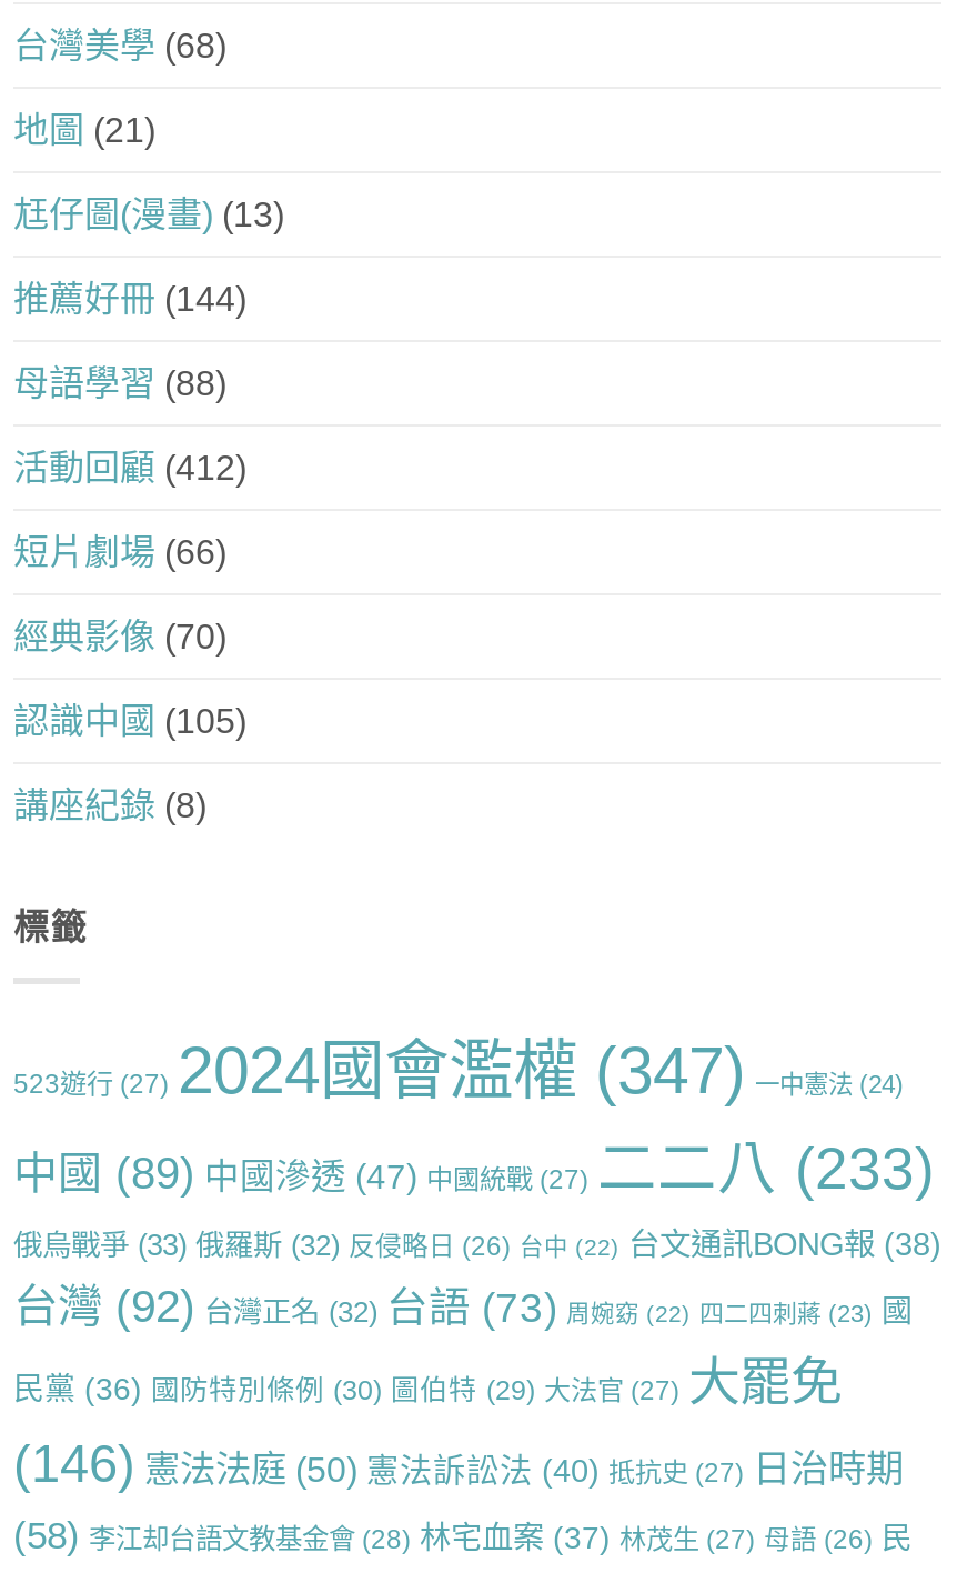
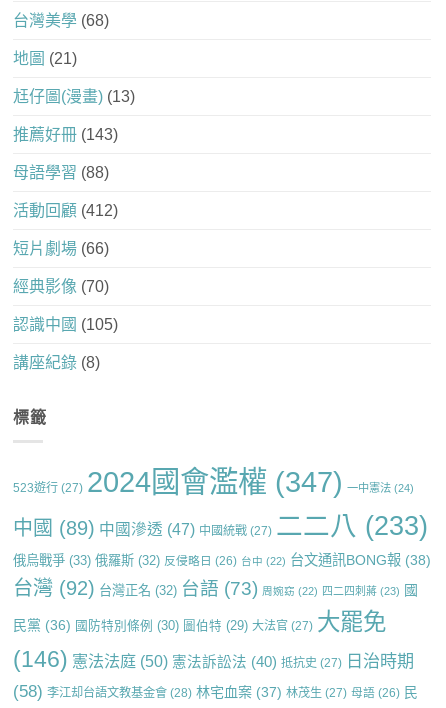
- 推薦好冊(144)
+ 推薦好冊(143)
